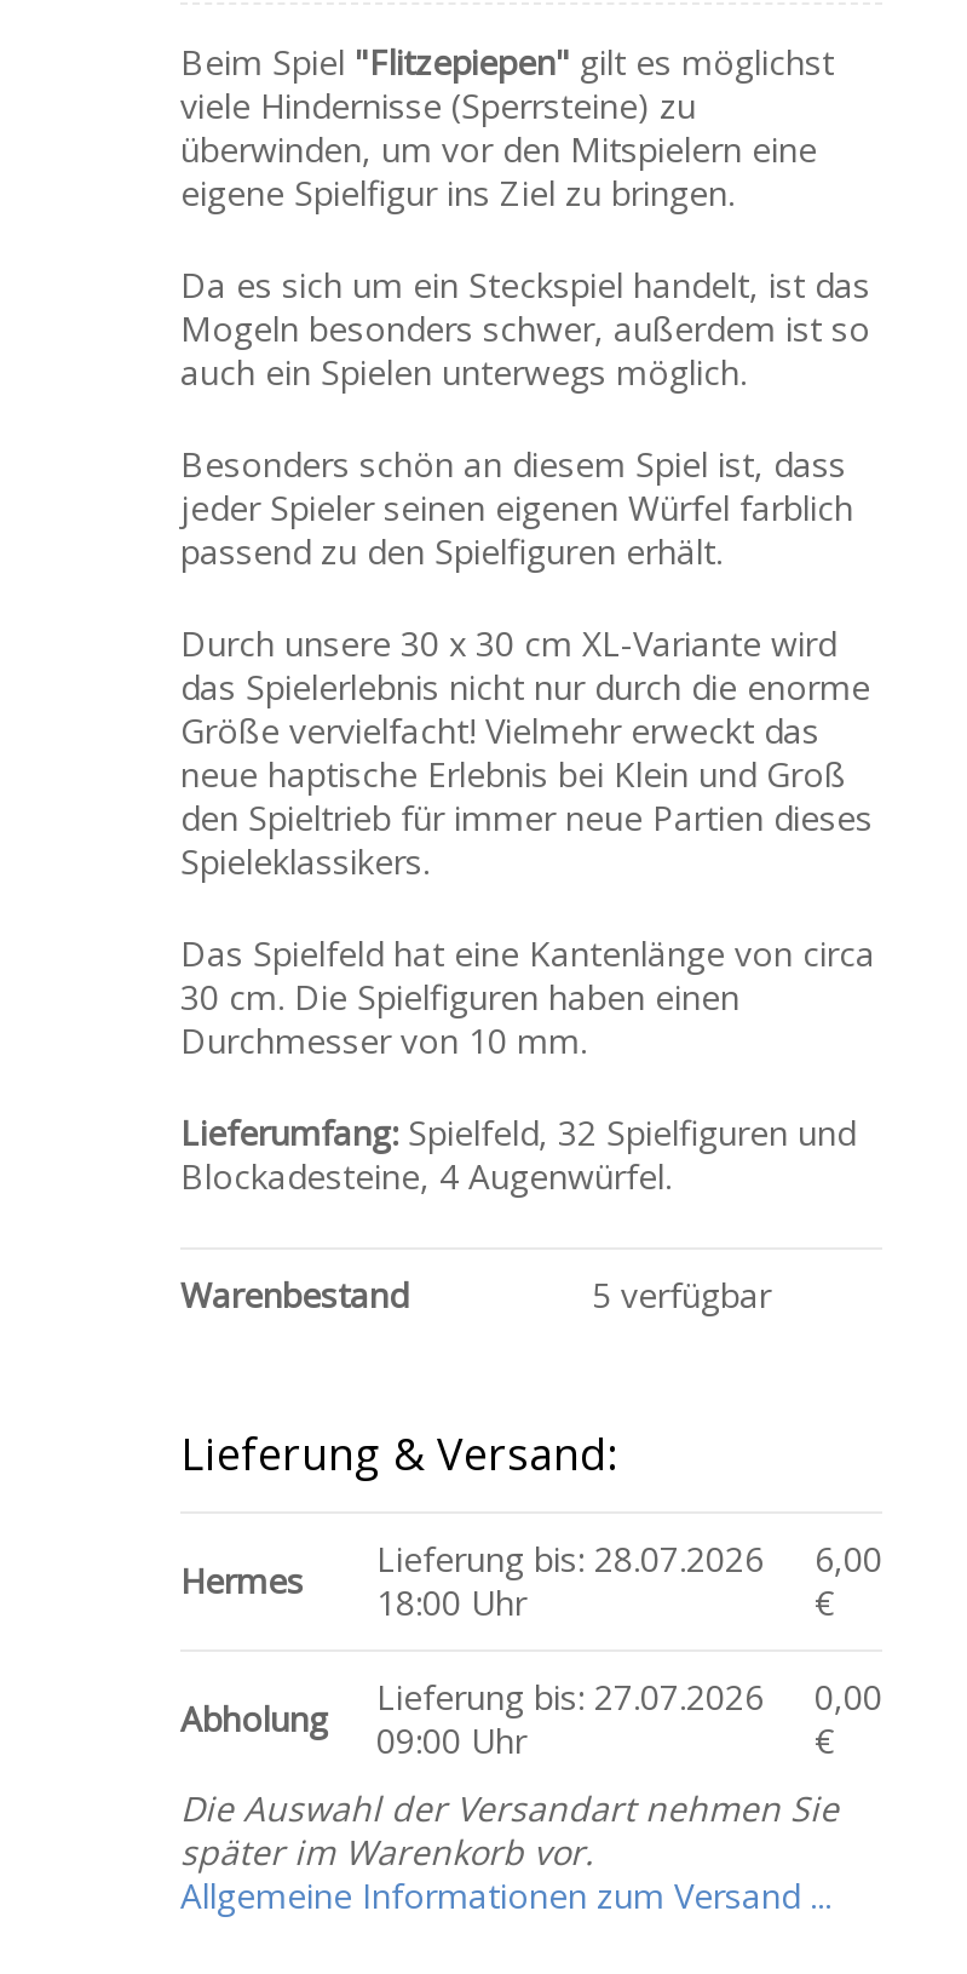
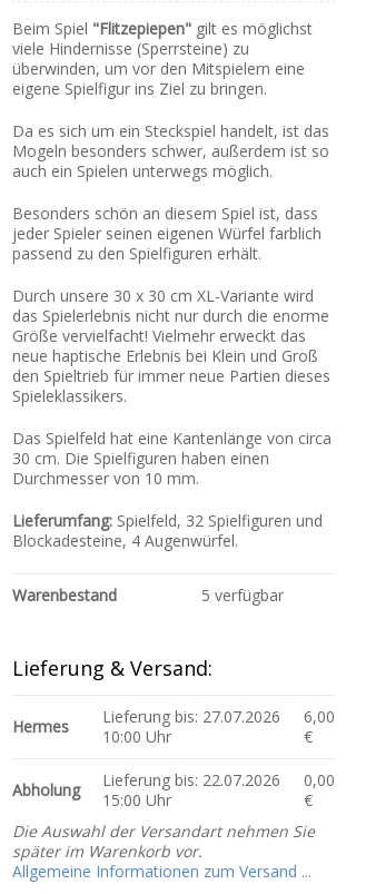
- Lieferung bis: 28.07.2026

- 18:00 Uhr
+ 10:00 Uhr

moved up: Lieferung bis: 27.07.2026

+ Lieferung bis: 22.07.2026

- 09:00 Uhr
+ 15:00 Uhr
